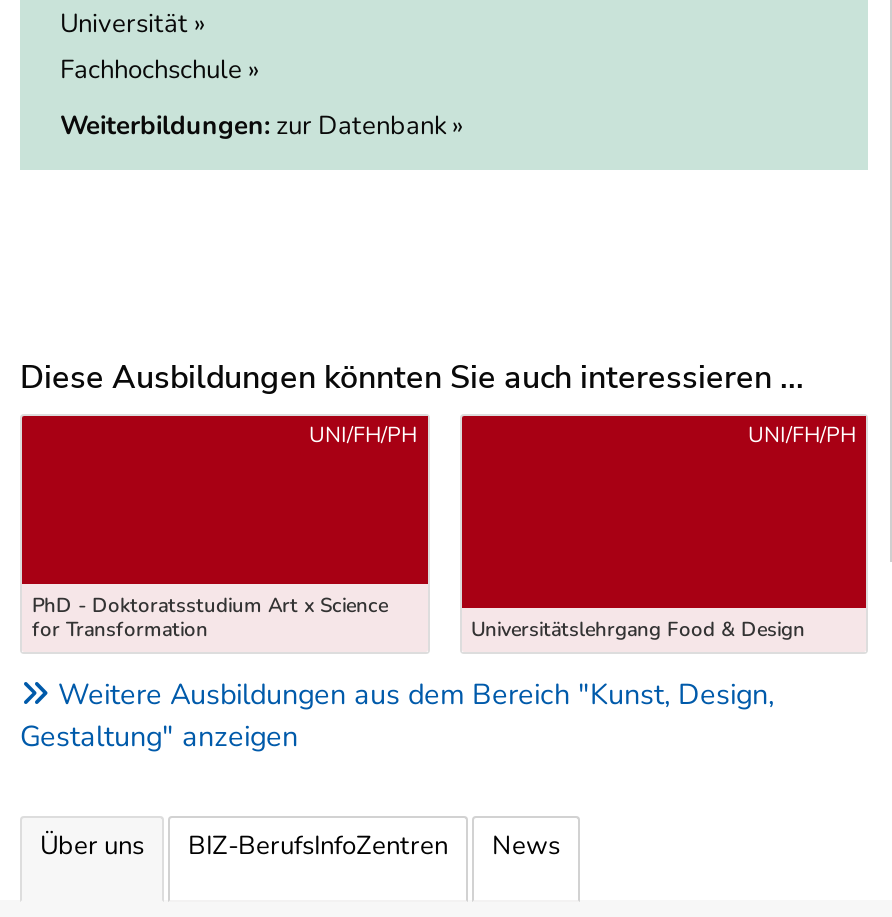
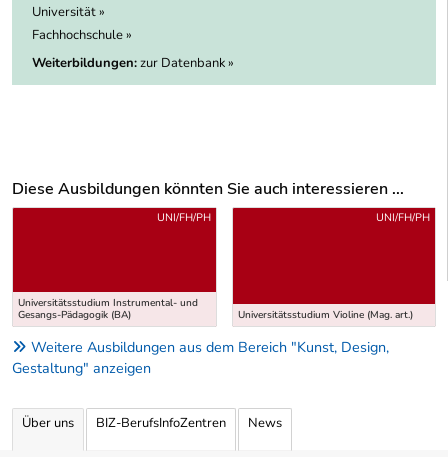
- PhD - Doktoratsstudium Art x Science
- for Transformation
+ Universitätsstudium Instrumental- und
+ Gesangs-Pädagogik (BA)

- Universitätslehrgang Food & Design
+ Universitätsstudium Violine (Mag. art.)
